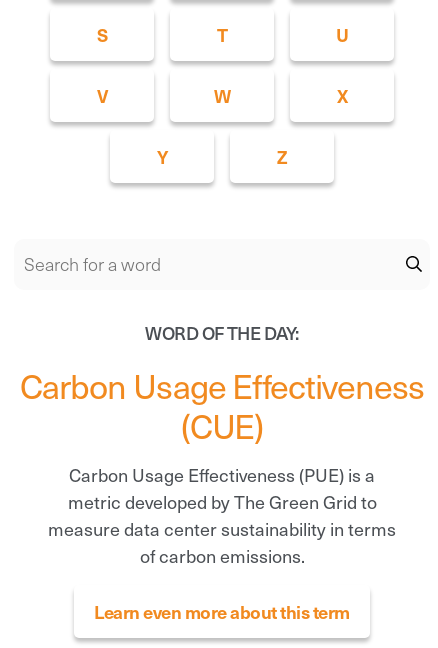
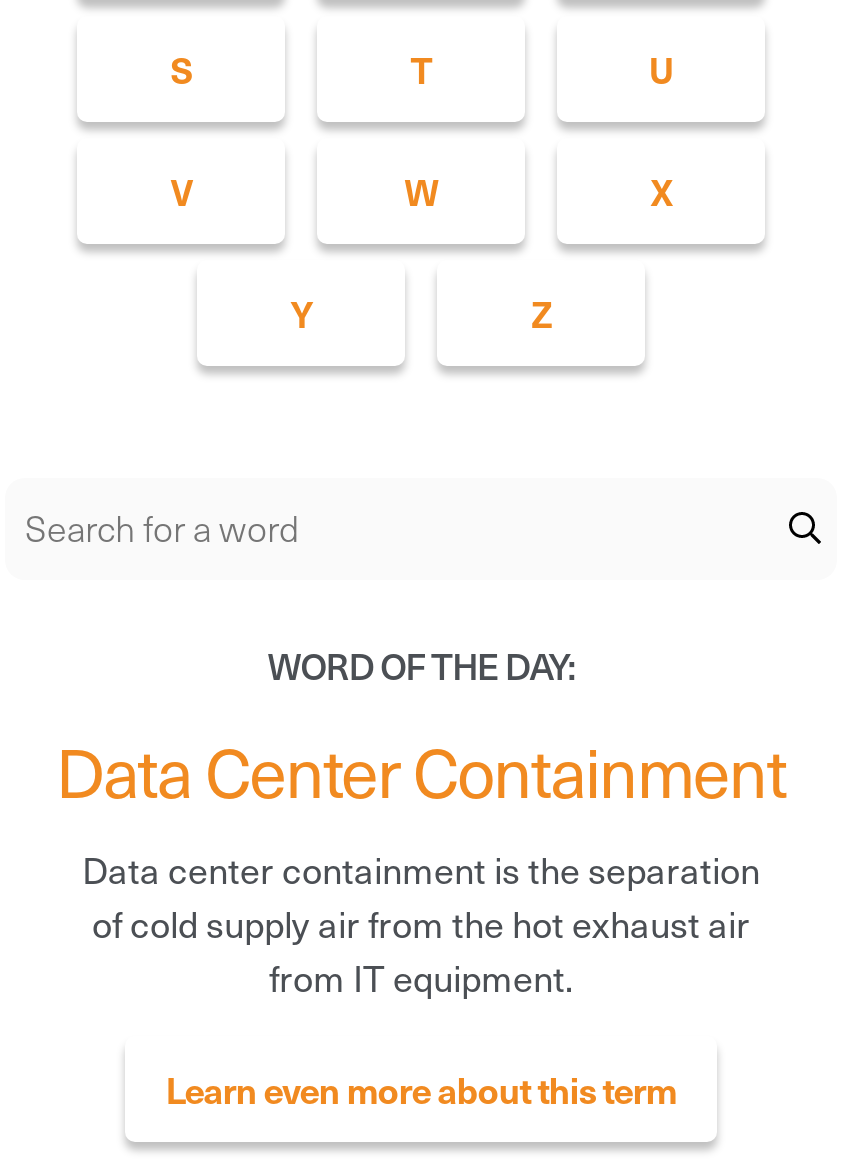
- Carbon Usage Effectiveness
- (CUE)
- Carbon Usage Effectiveness (PUE) is a
- metric developed by The Green Grid to
- measure data center sustainability in terms
- of carbon emissions.
+ Data Center Containment
+ Data center containment is the separation
+ of cold supply air from the hot exhaust air
+ from IT equipment.
